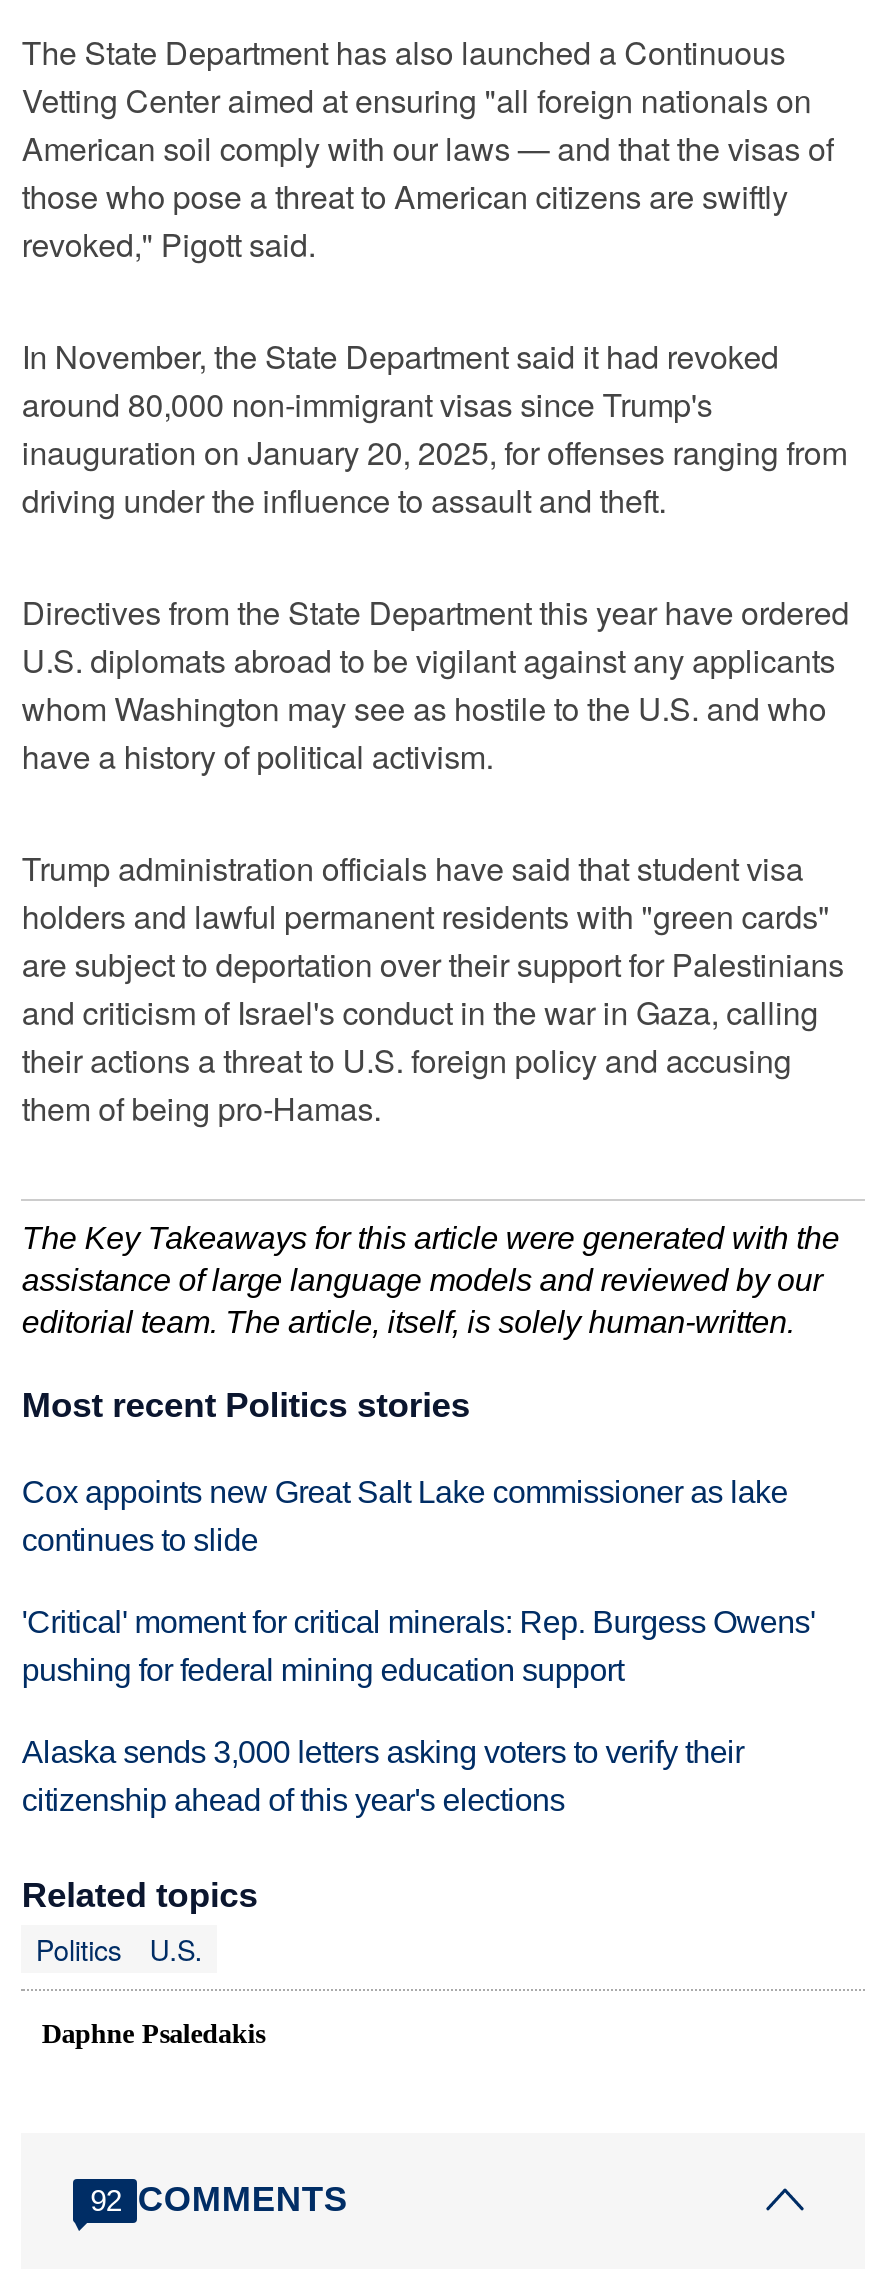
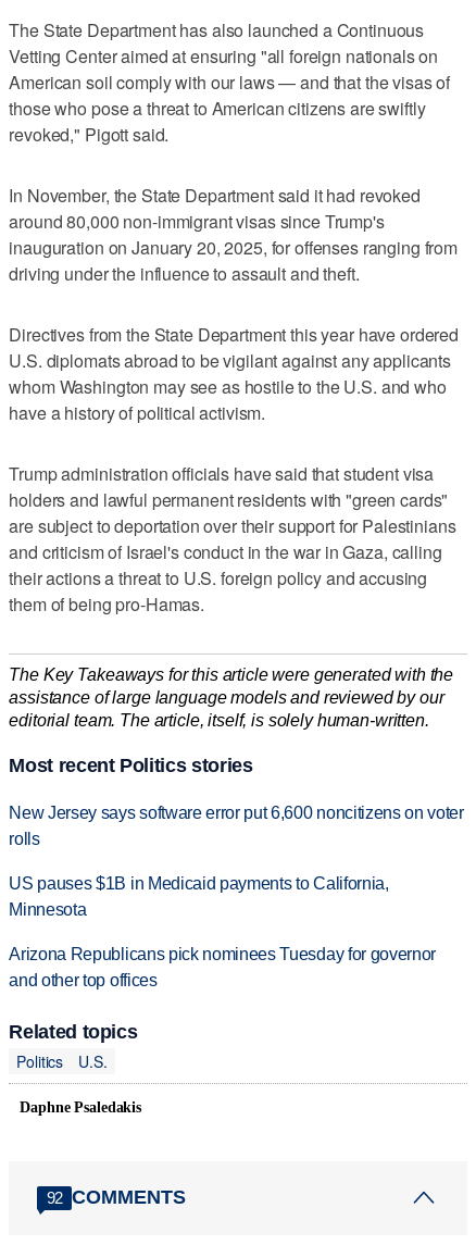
- Cox appoints new Great Salt Lake commissioner as lake
- continues to slide
+ New Jersey says software error put 6,600 noncitizens on voter
+ rolls

- 'Critical' moment for critical minerals: Rep. Burgess Owens'
- pushing for federal mining education support
+ US pauses $1B in Medicaid payments to California,
+ Minnesota

- Alaska sends 3,000 letters asking voters to verify their
- citizenship ahead of this year's elections
+ Arizona Republicans pick nominees Tuesday for governor
+ and other top offices
